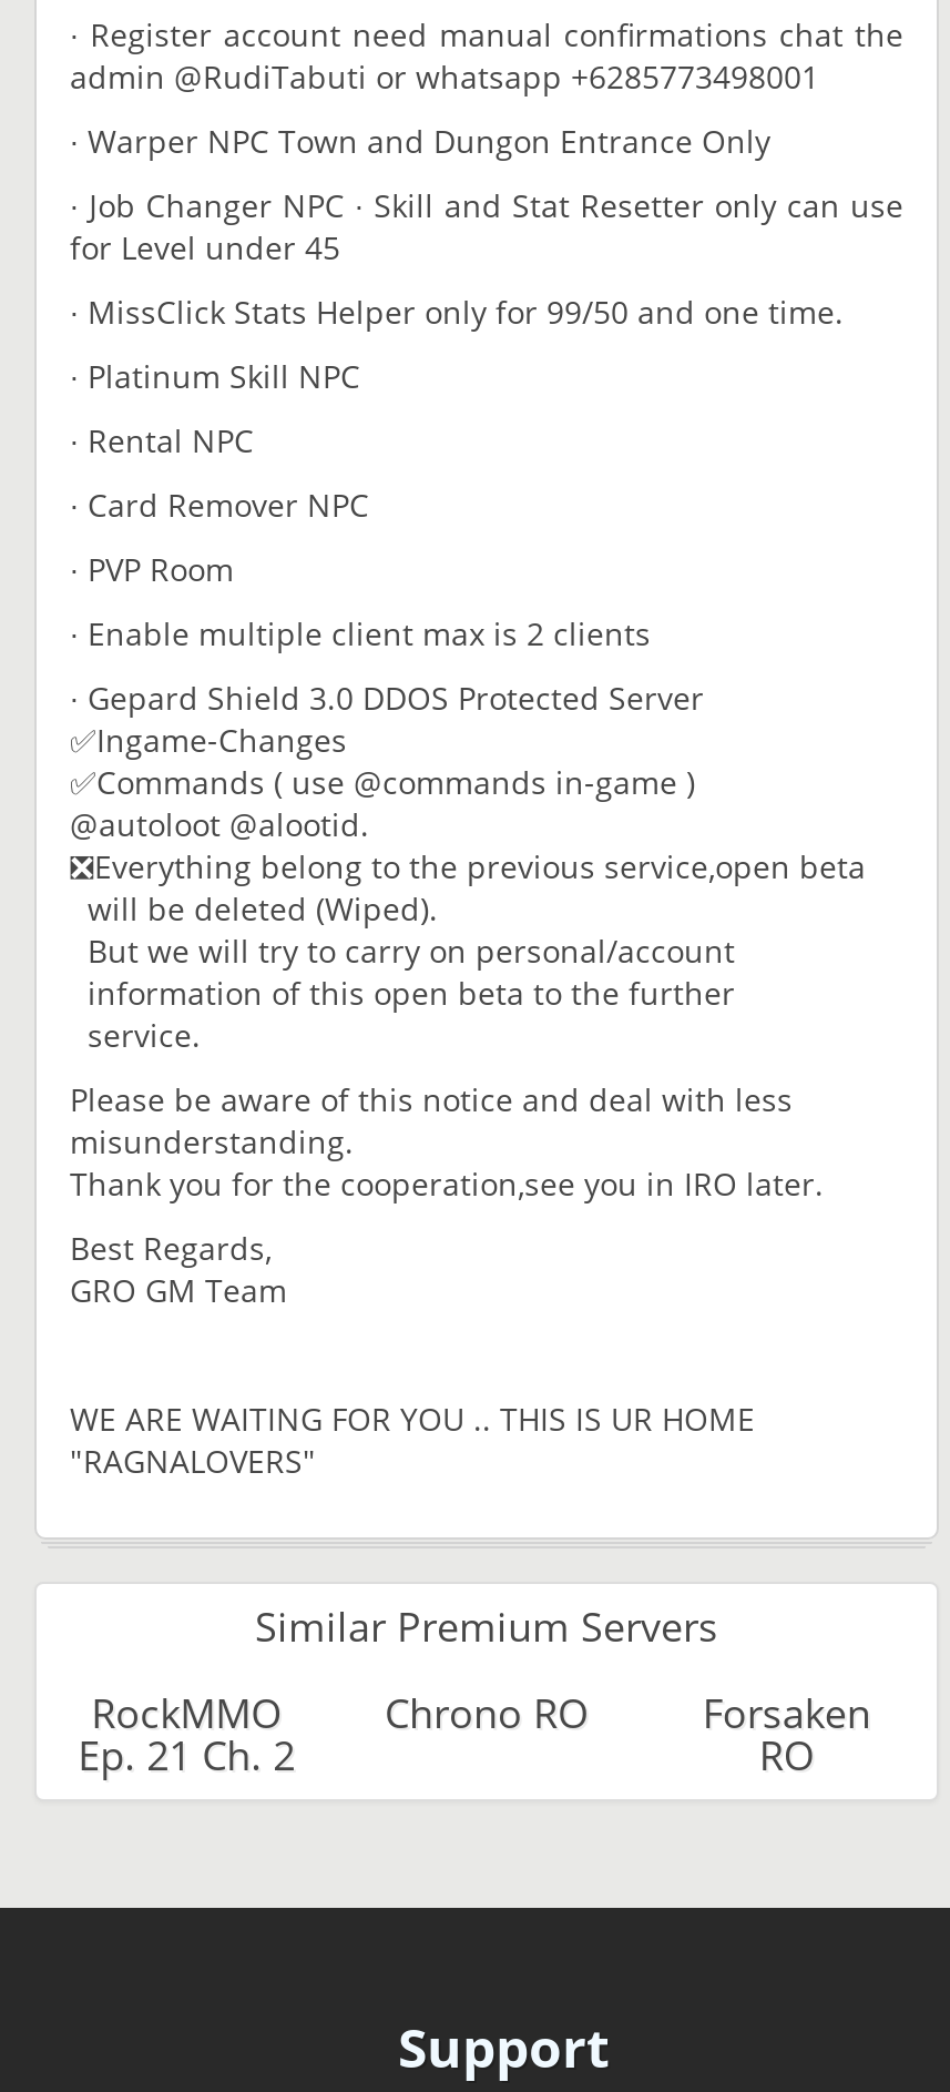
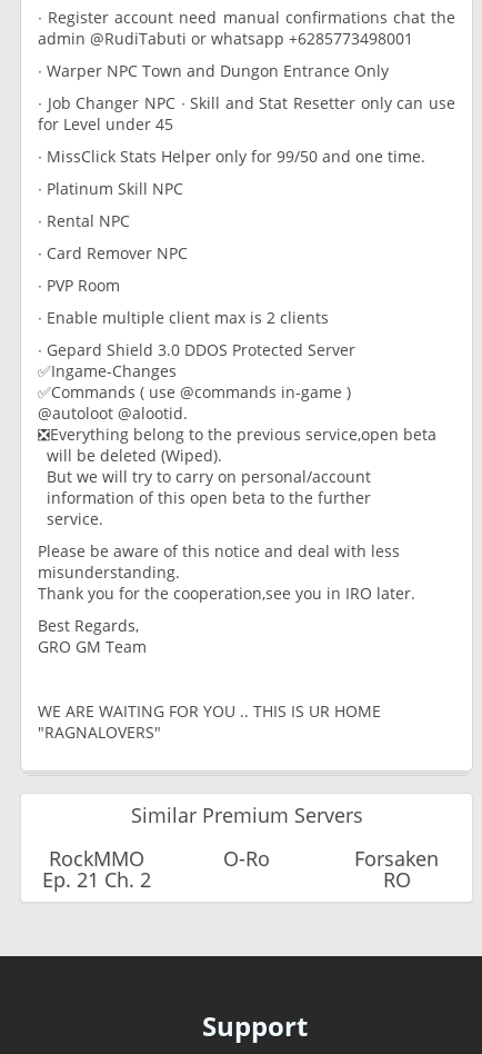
- Chrono RO
+ O-Ro
